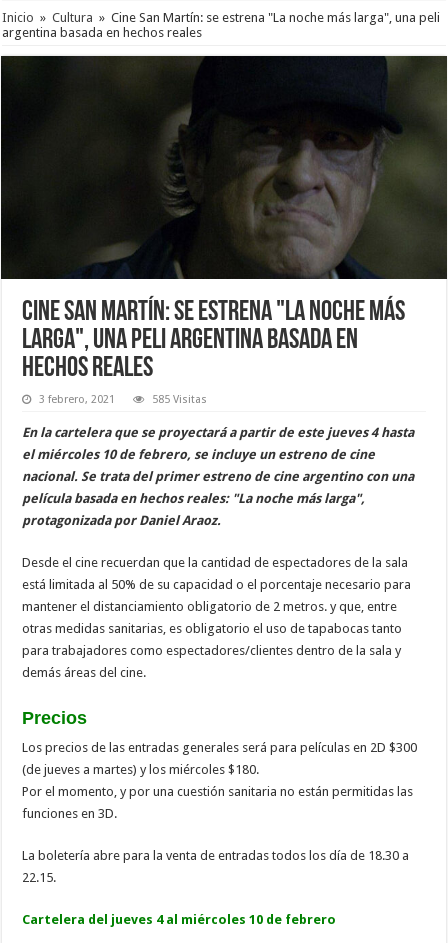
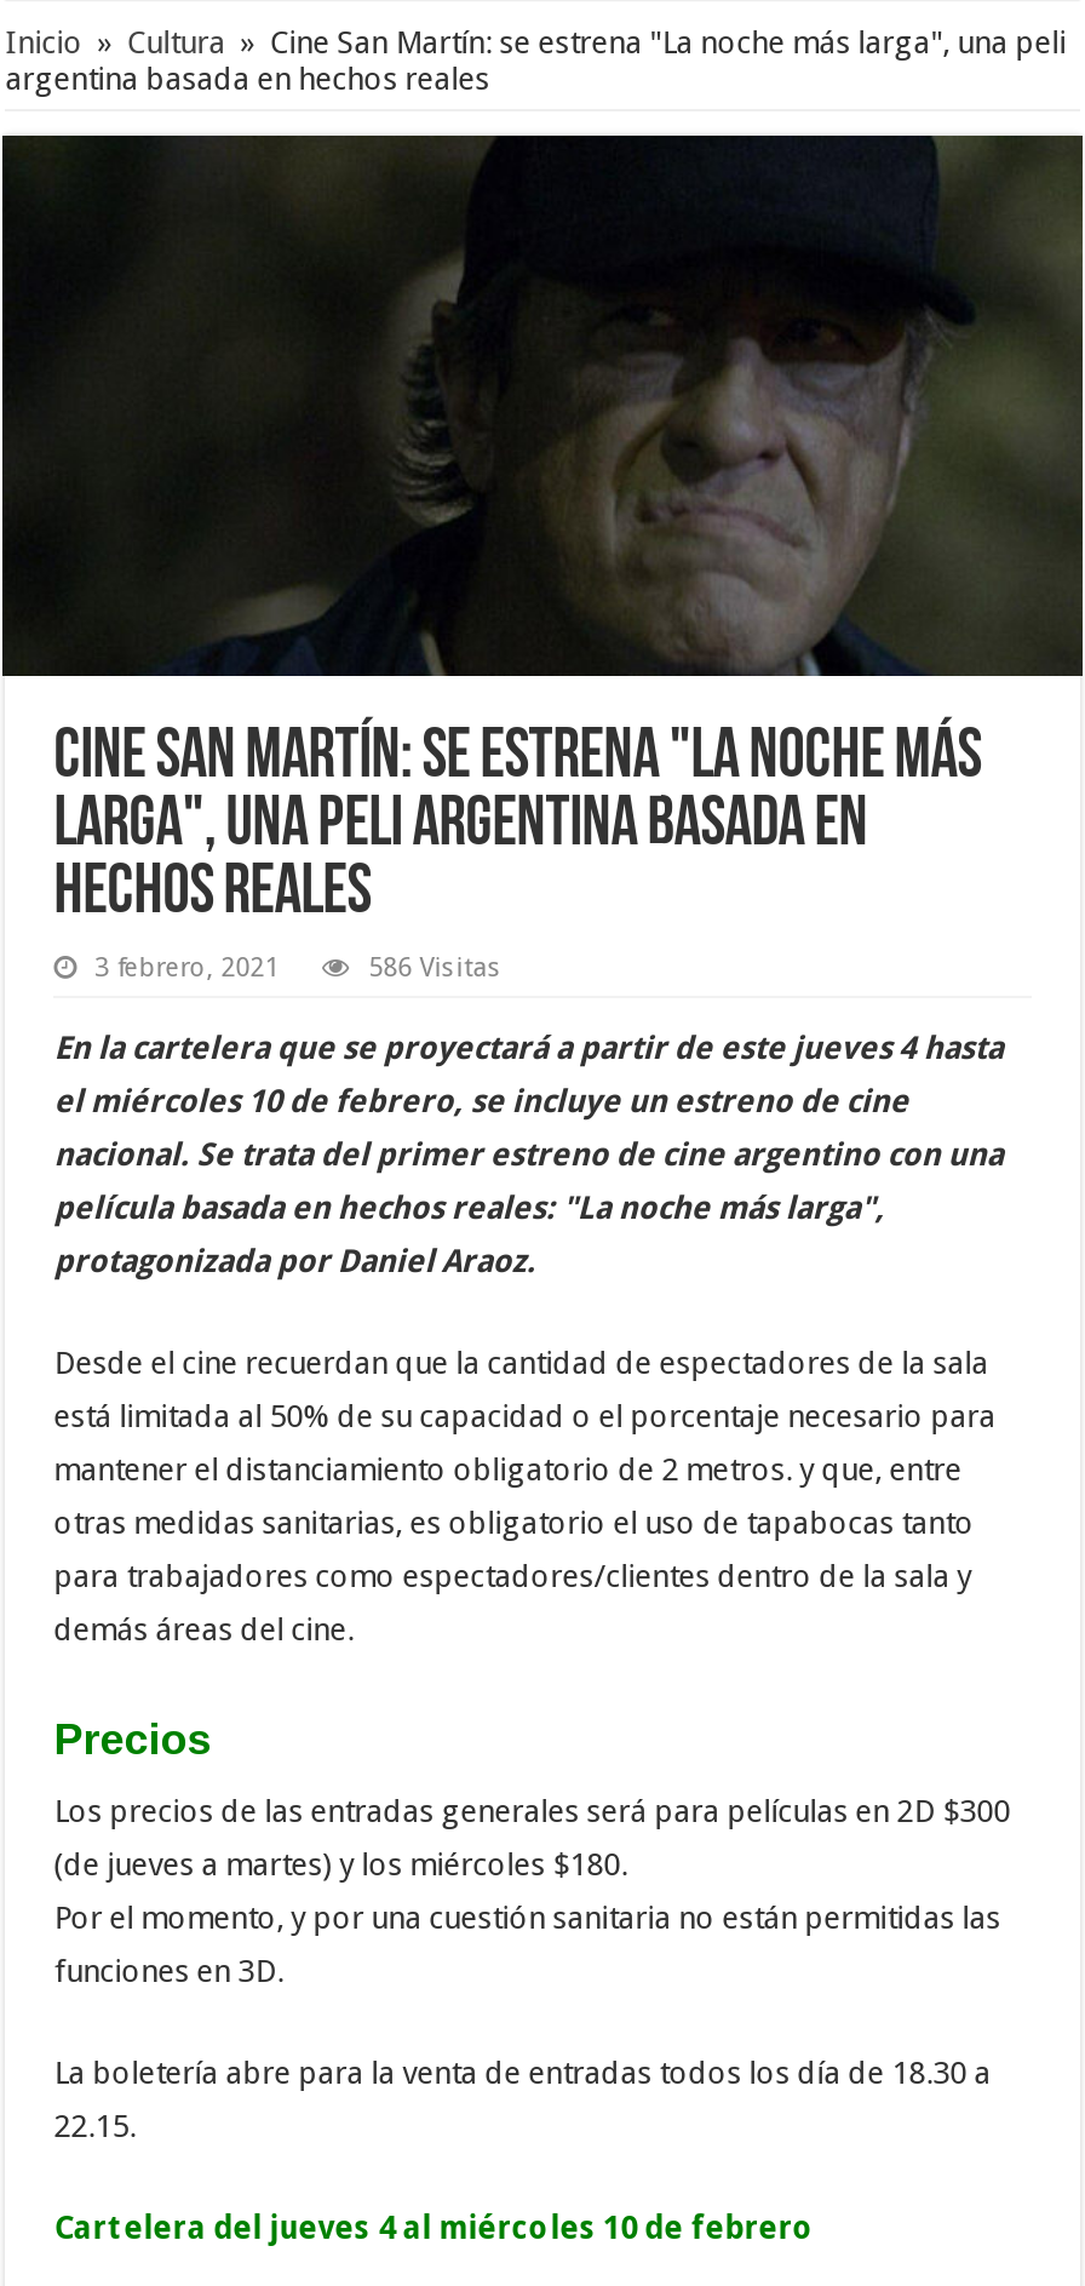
- 585 Visitas
+ 586 Visitas
